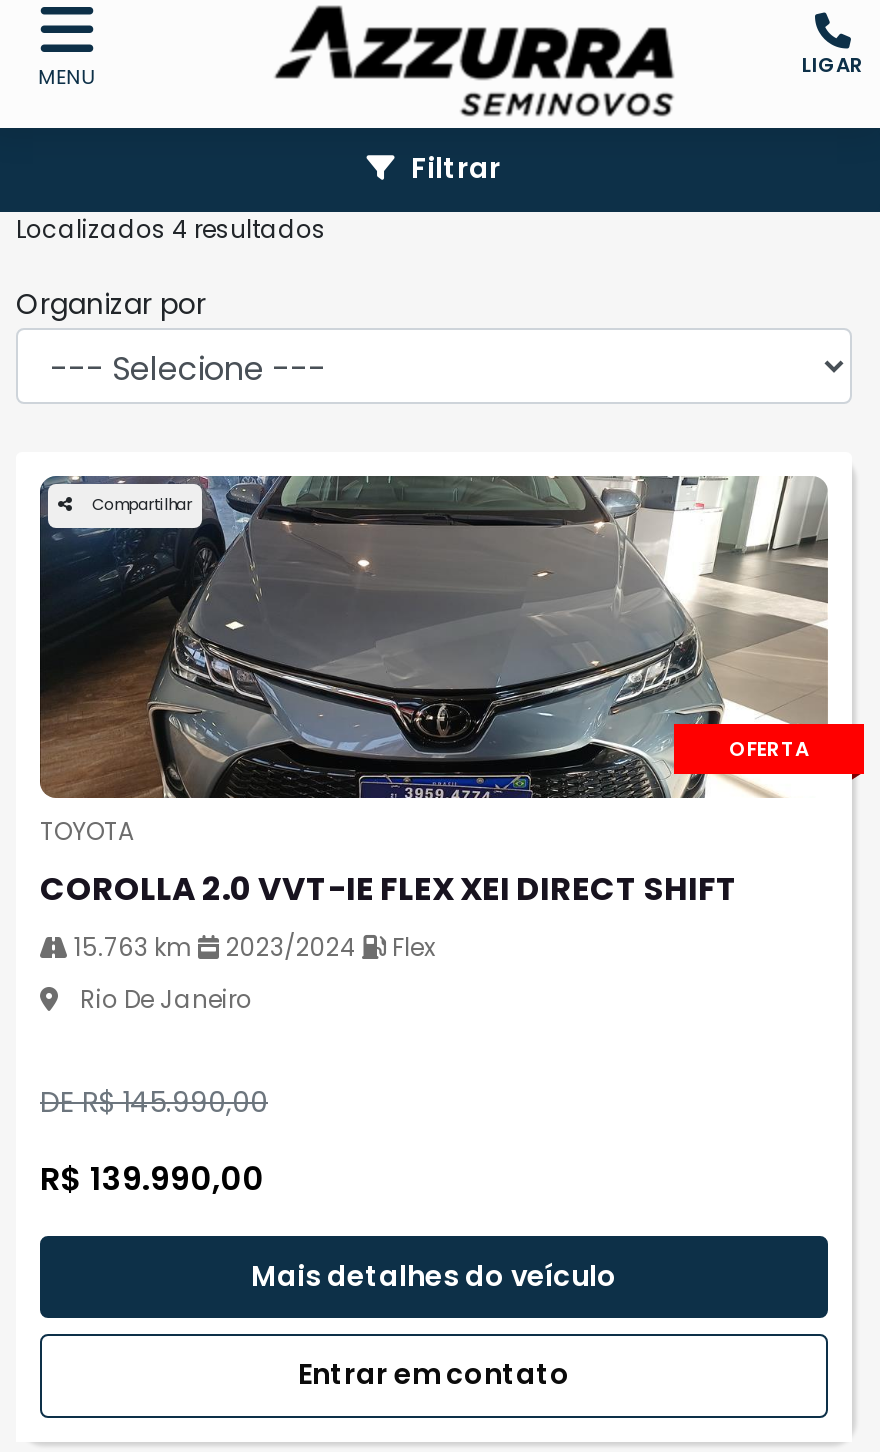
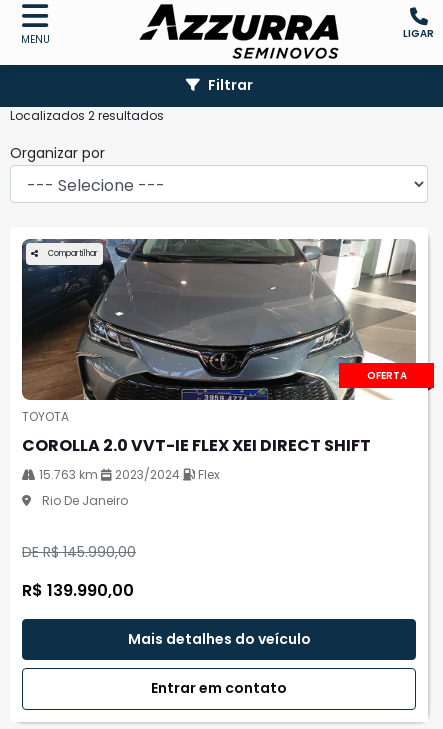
- Localizados 4 resultados
+ Localizados 2 resultados
